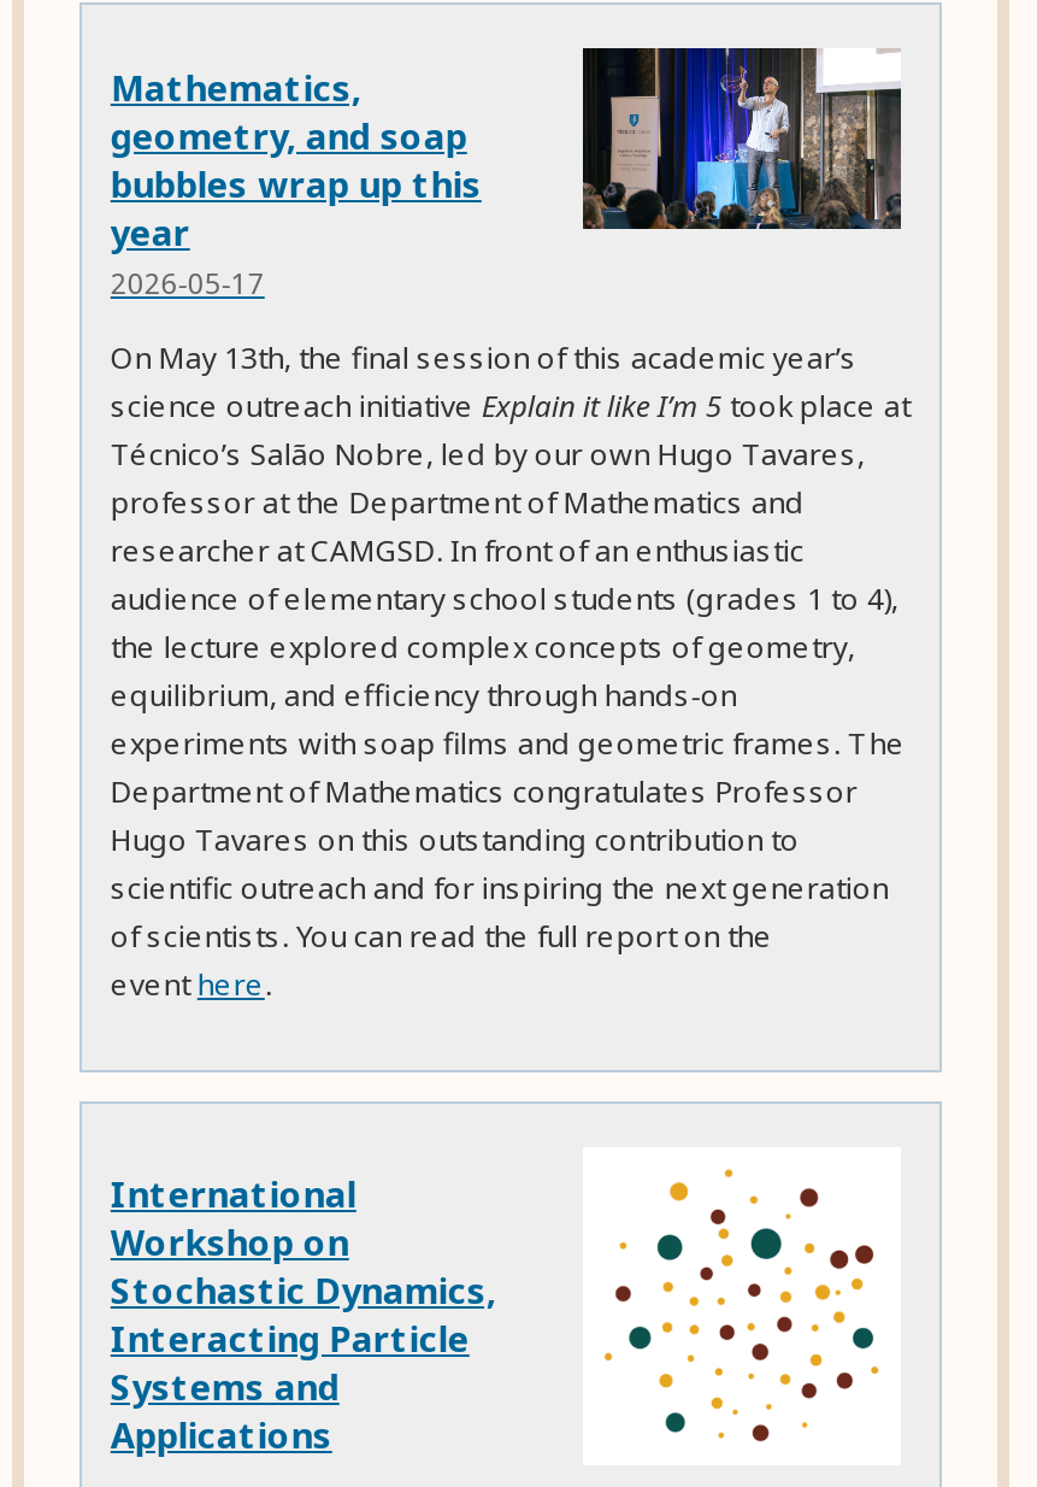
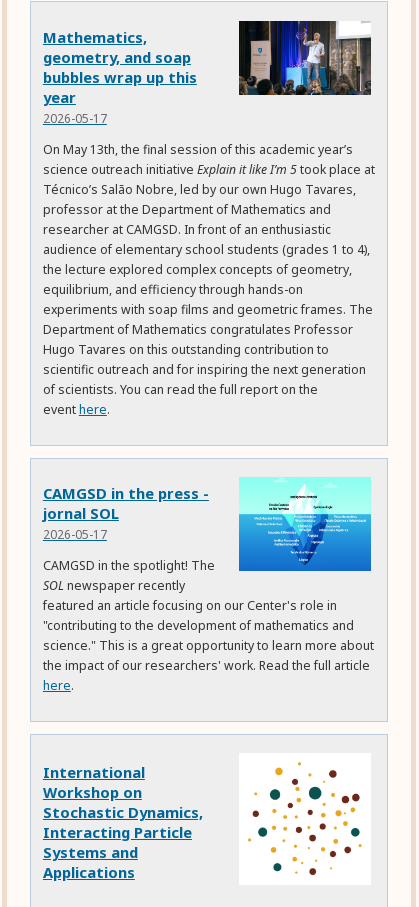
+ [image]
+ CAMGSD in the press -
+ jornal SOL
+ 2026-05-17
+ CAMGSD in the spotlight! The
+ SOL newspaper recently
+ featured an article focusing on our Center's role in
+ "contributing to the development of mathematics and
+ science." This is a great opportunity to learn more about
+ the impact of our researchers' work. Read the full article
+ here.
